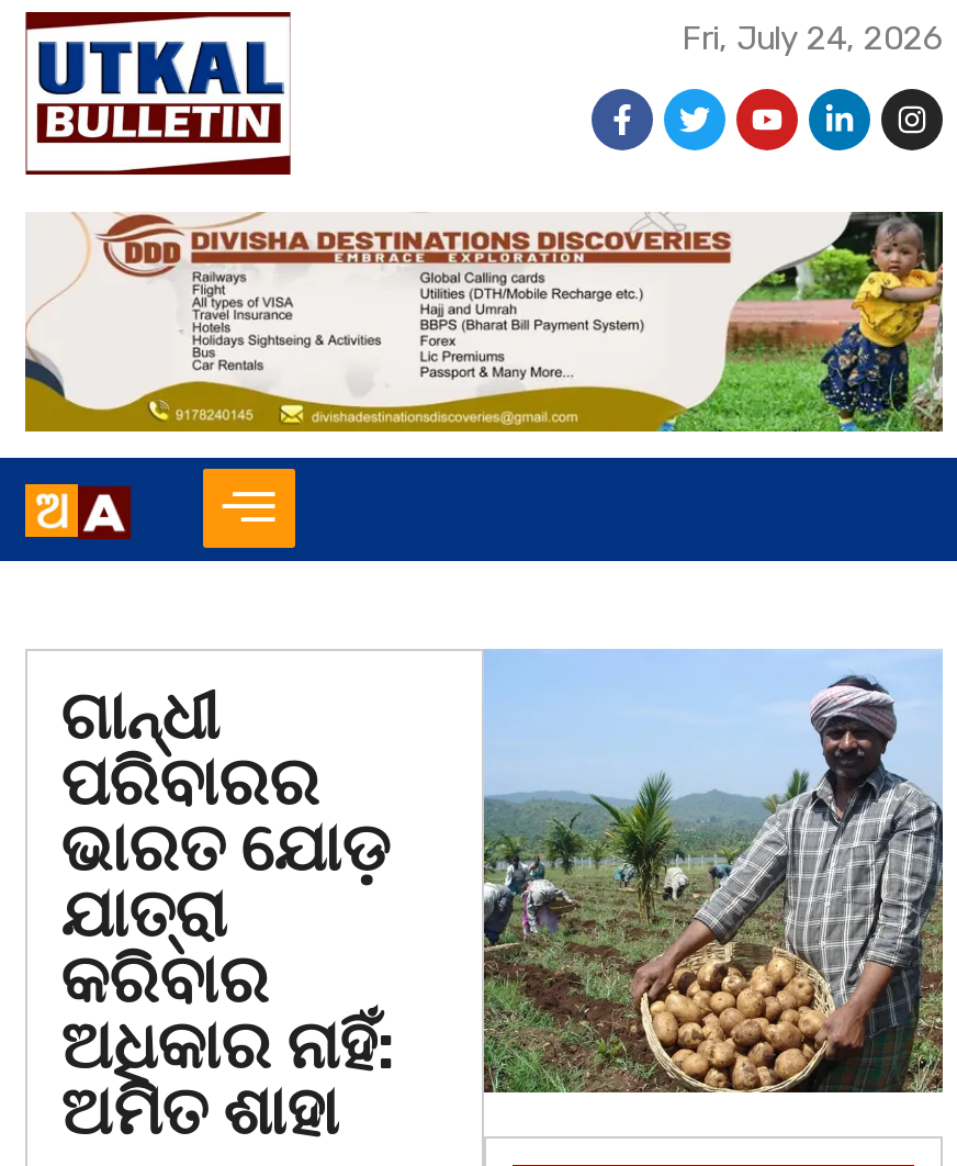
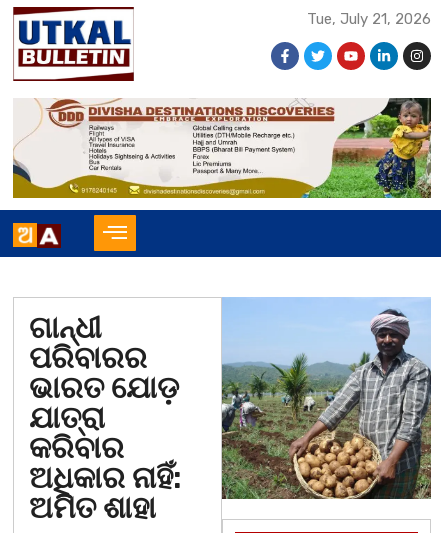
- Fri, July 24, 2026
+ Tue, July 21, 2026
